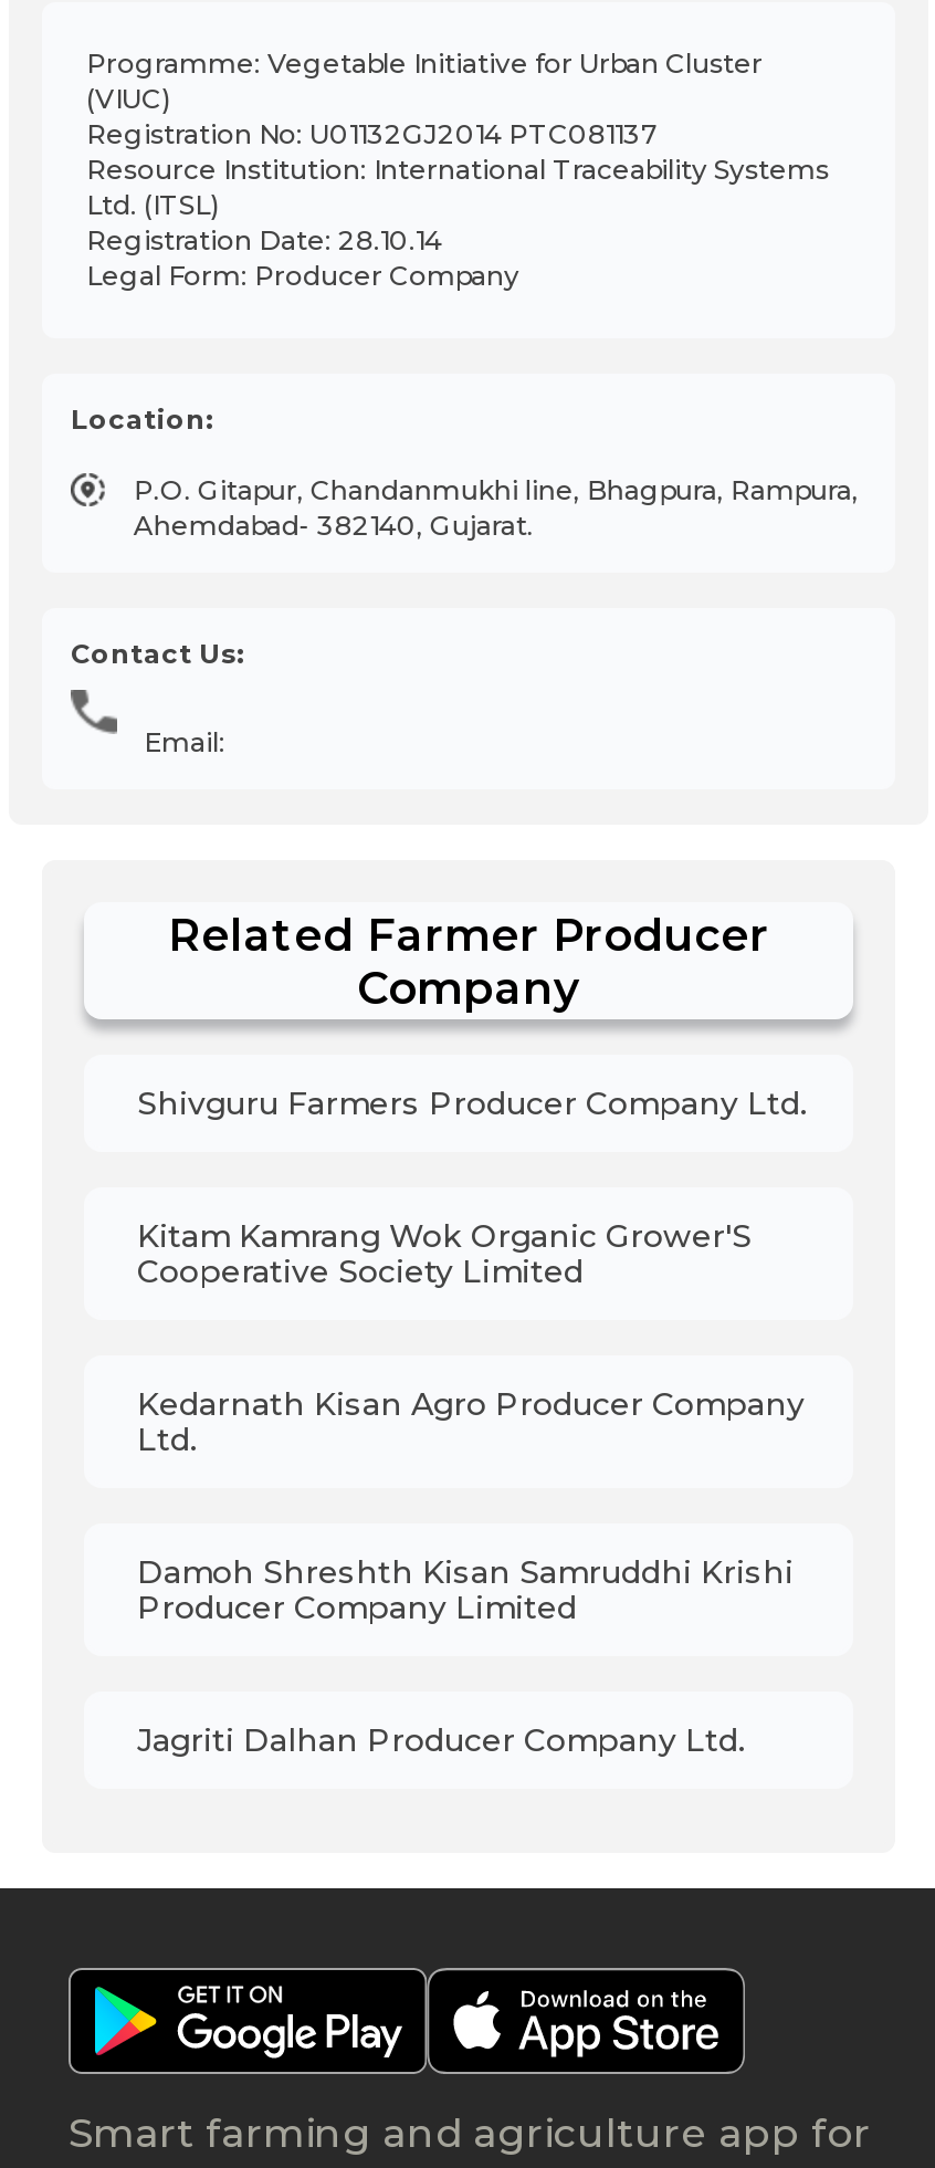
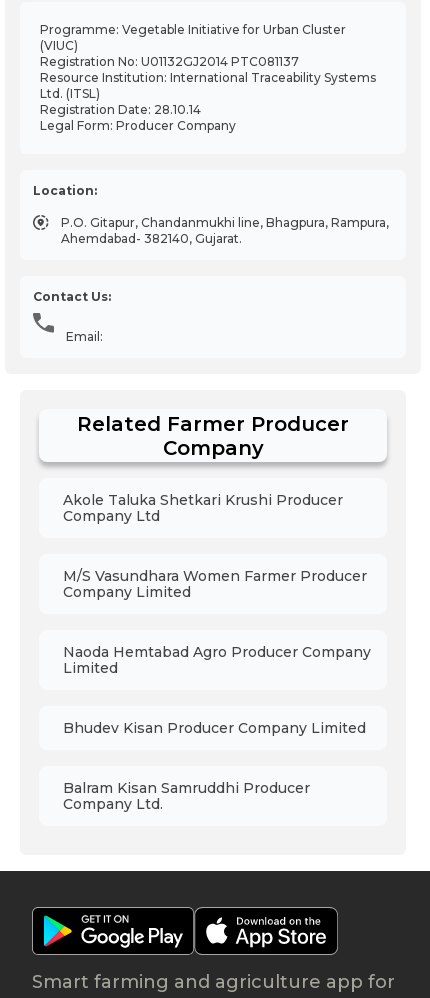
- Shivguru Farmers Producer Company Ltd.
+ Akole Taluka Shetkari Krushi Producer
+ Company Ltd

- Kitam Kamrang Wok Organic Grower'S
- Cooperative Society Limited
+ M/S Vasundhara Women Farmer Producer
+ Company Limited

- Kedarnath Kisan Agro Producer Company
- Ltd.
+ Naoda Hemtabad Agro Producer Company
+ Limited

- Damoh Shreshth Kisan Samruddhi Krishi
- Producer Company Limited
+ Bhudev Kisan Producer Company Limited

- Jagriti Dalhan Producer Company Ltd.
+ Balram Kisan Samruddhi Producer
+ Company Ltd.
